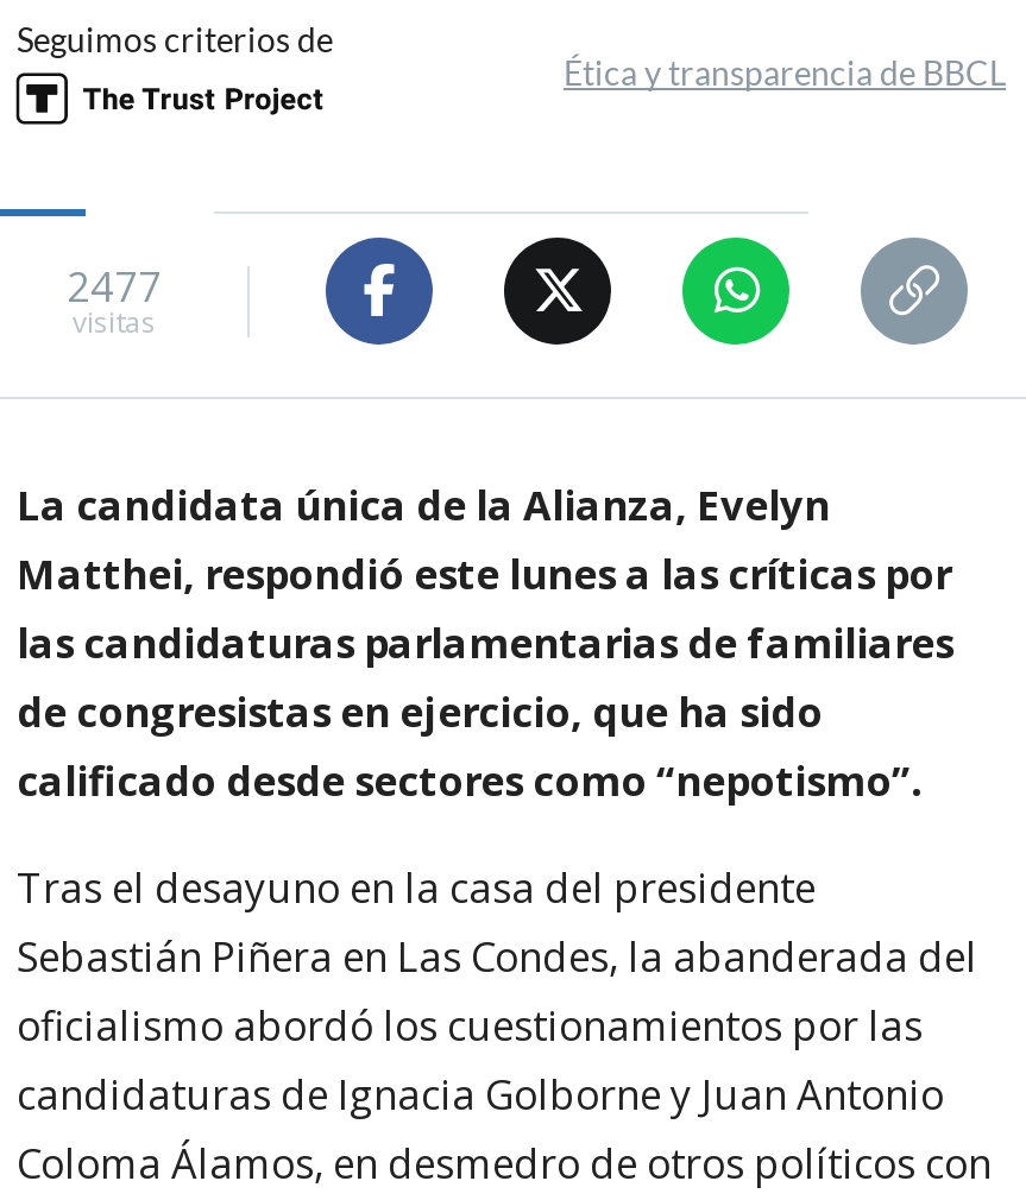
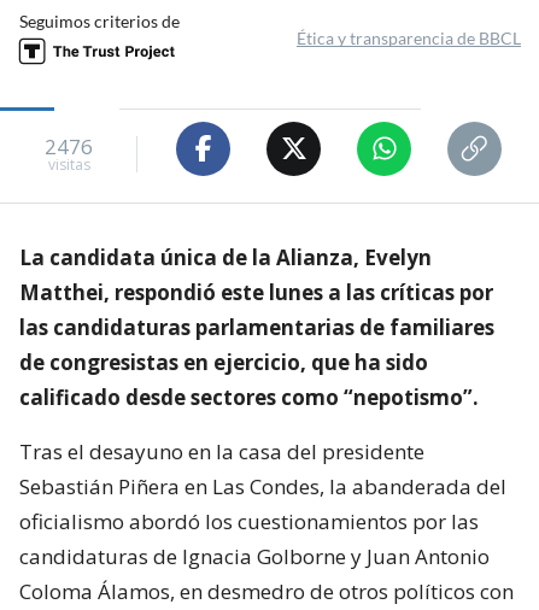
- 2477
+ 2476
